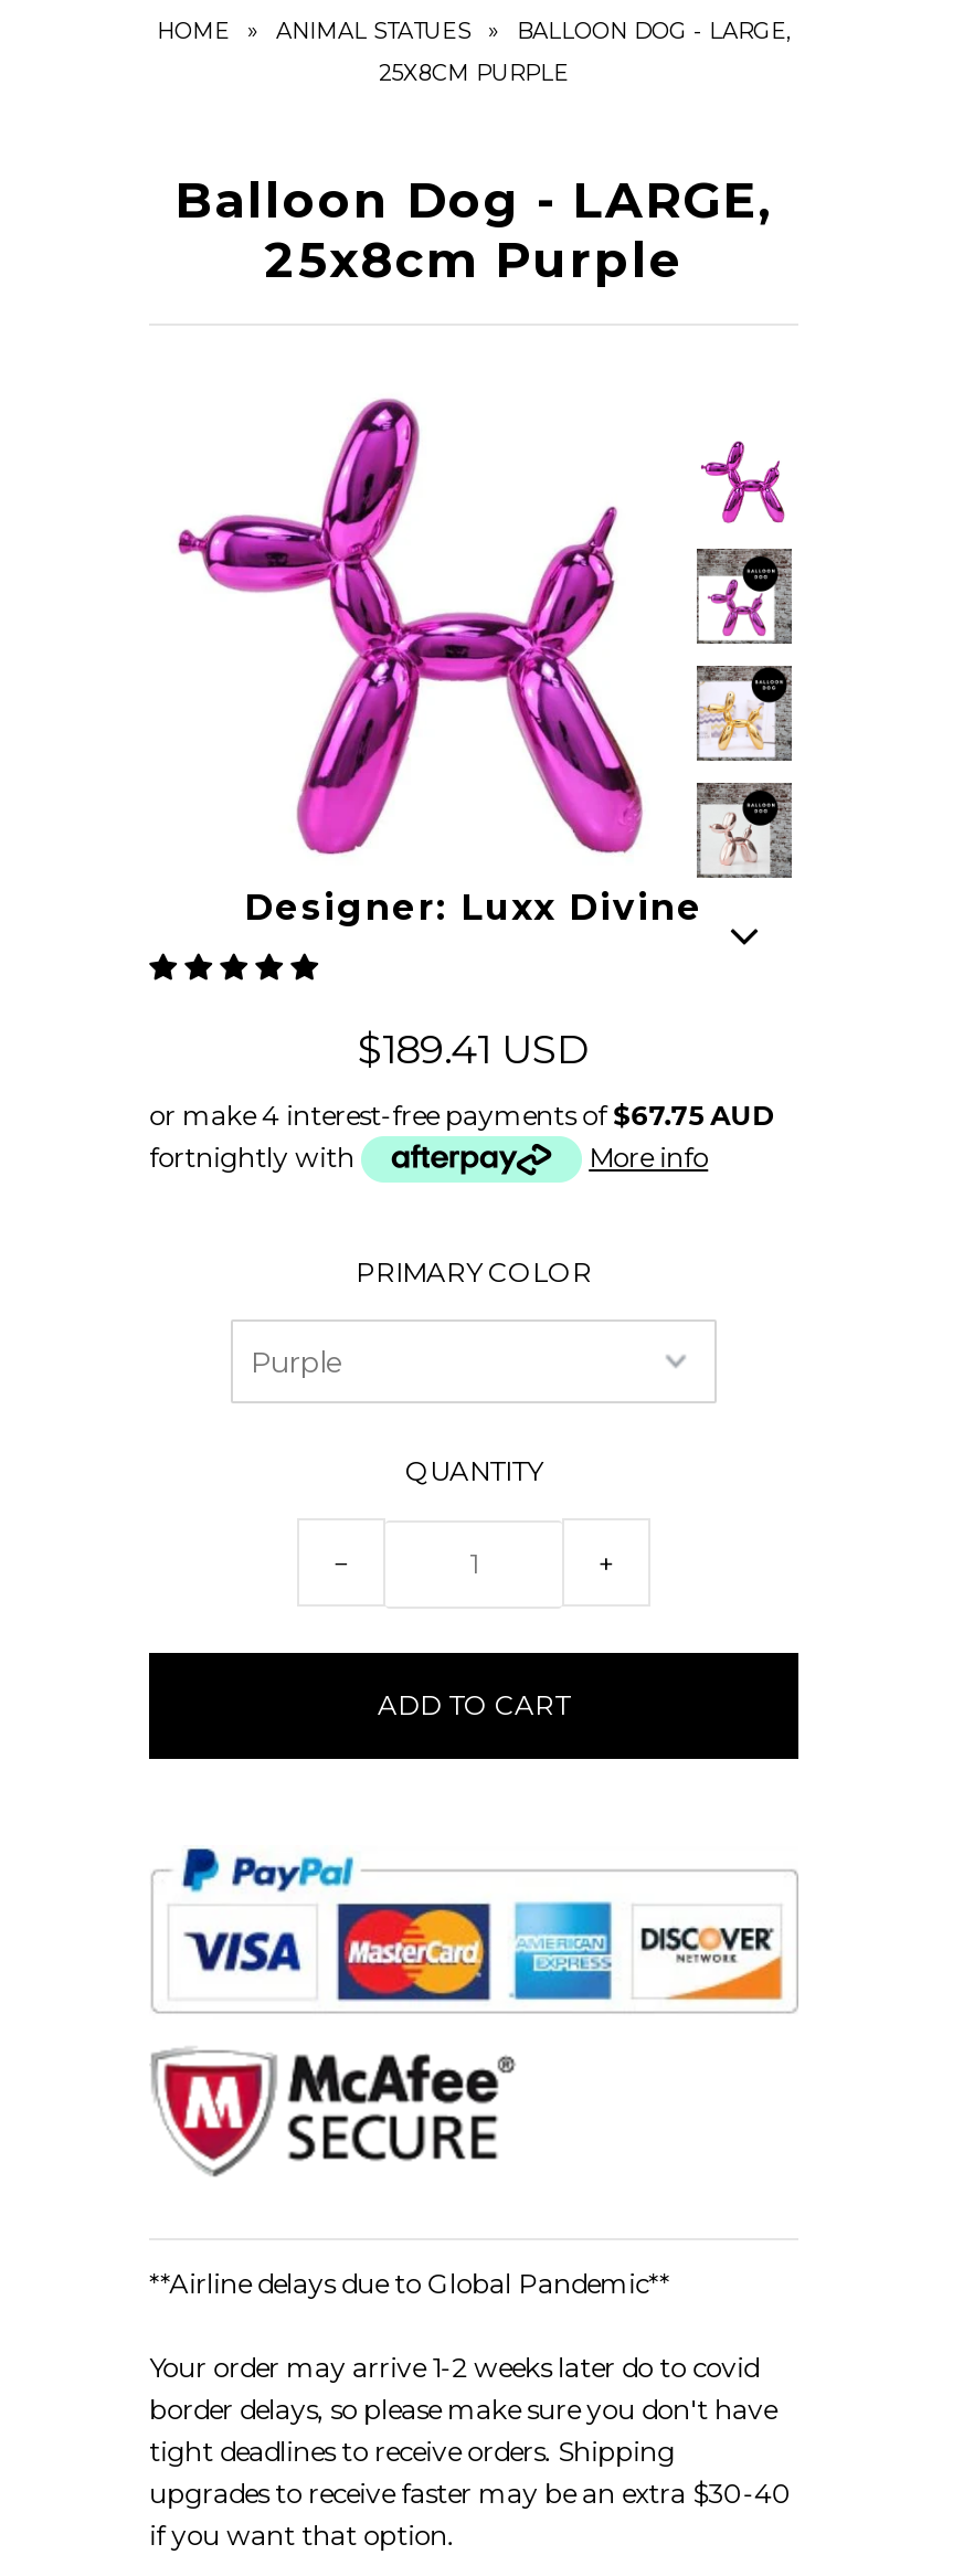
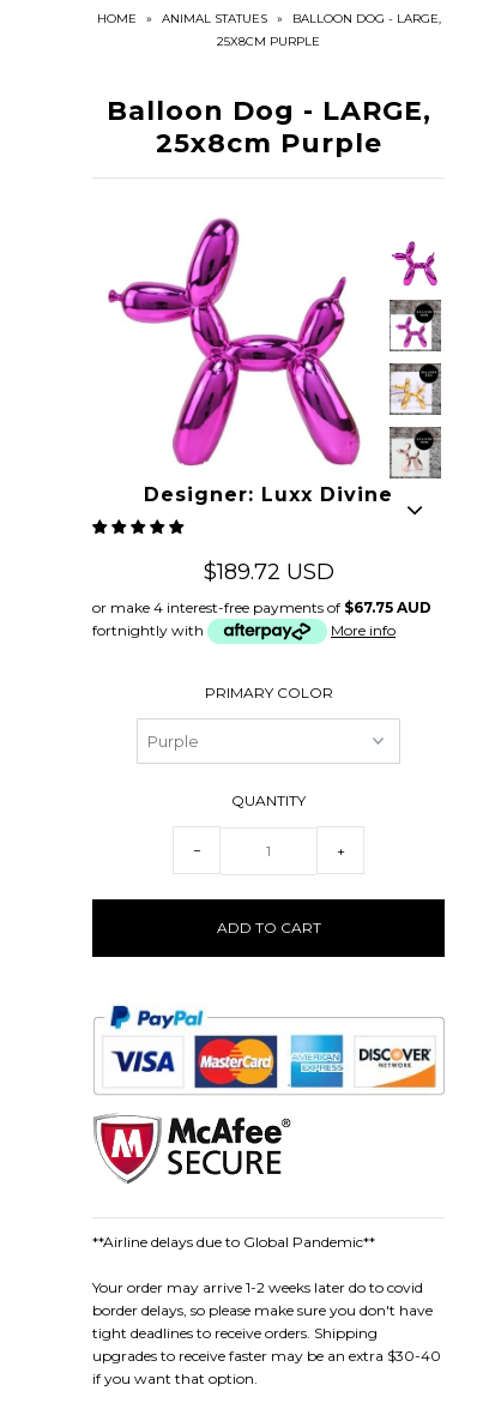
- $189.41 USD
+ $189.72 USD
